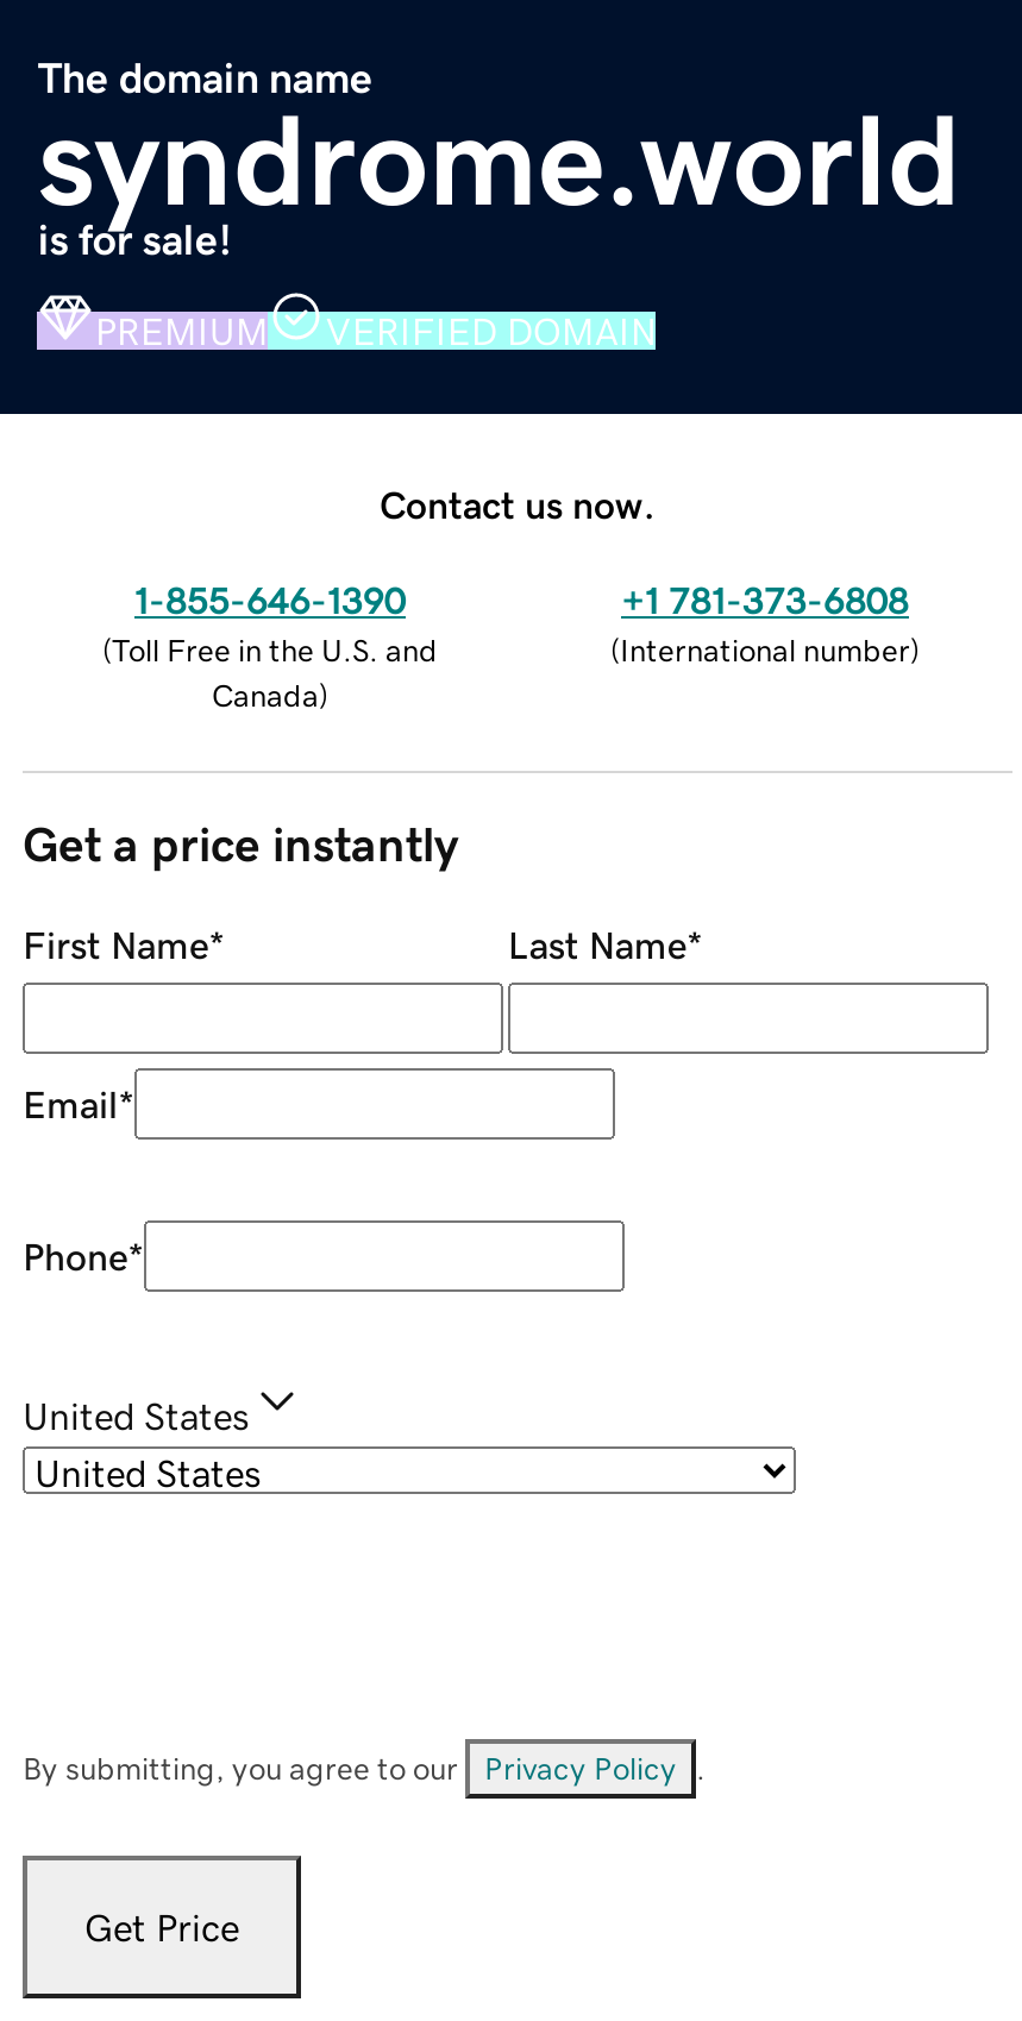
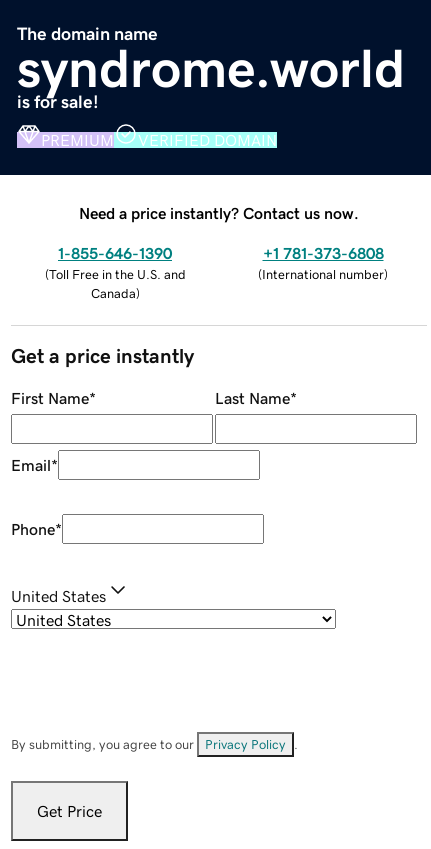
- Contact us now.
+ Need a price instantly? Contact us now.
